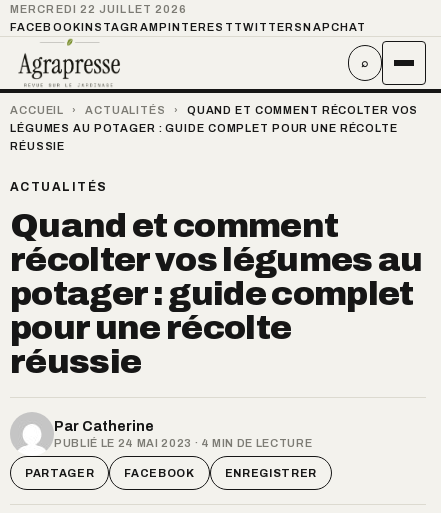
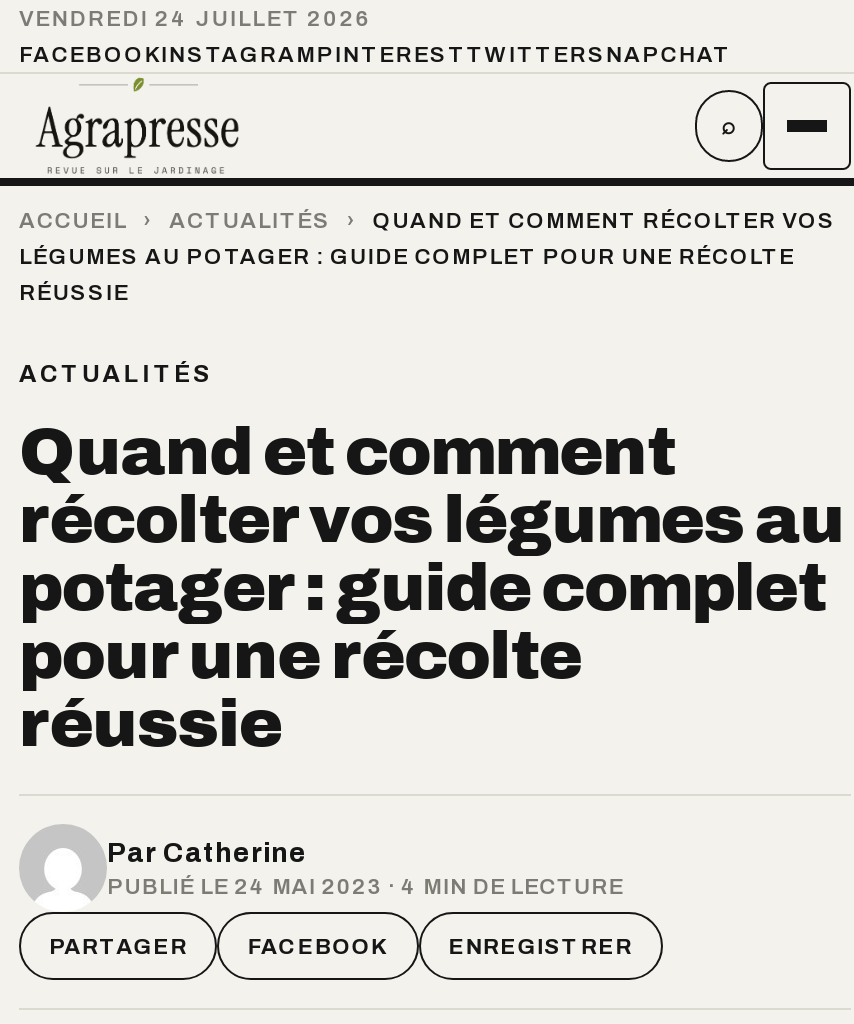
- MERCREDI 22 JUILLET 2026
+ VENDREDI 24 JUILLET 2026
